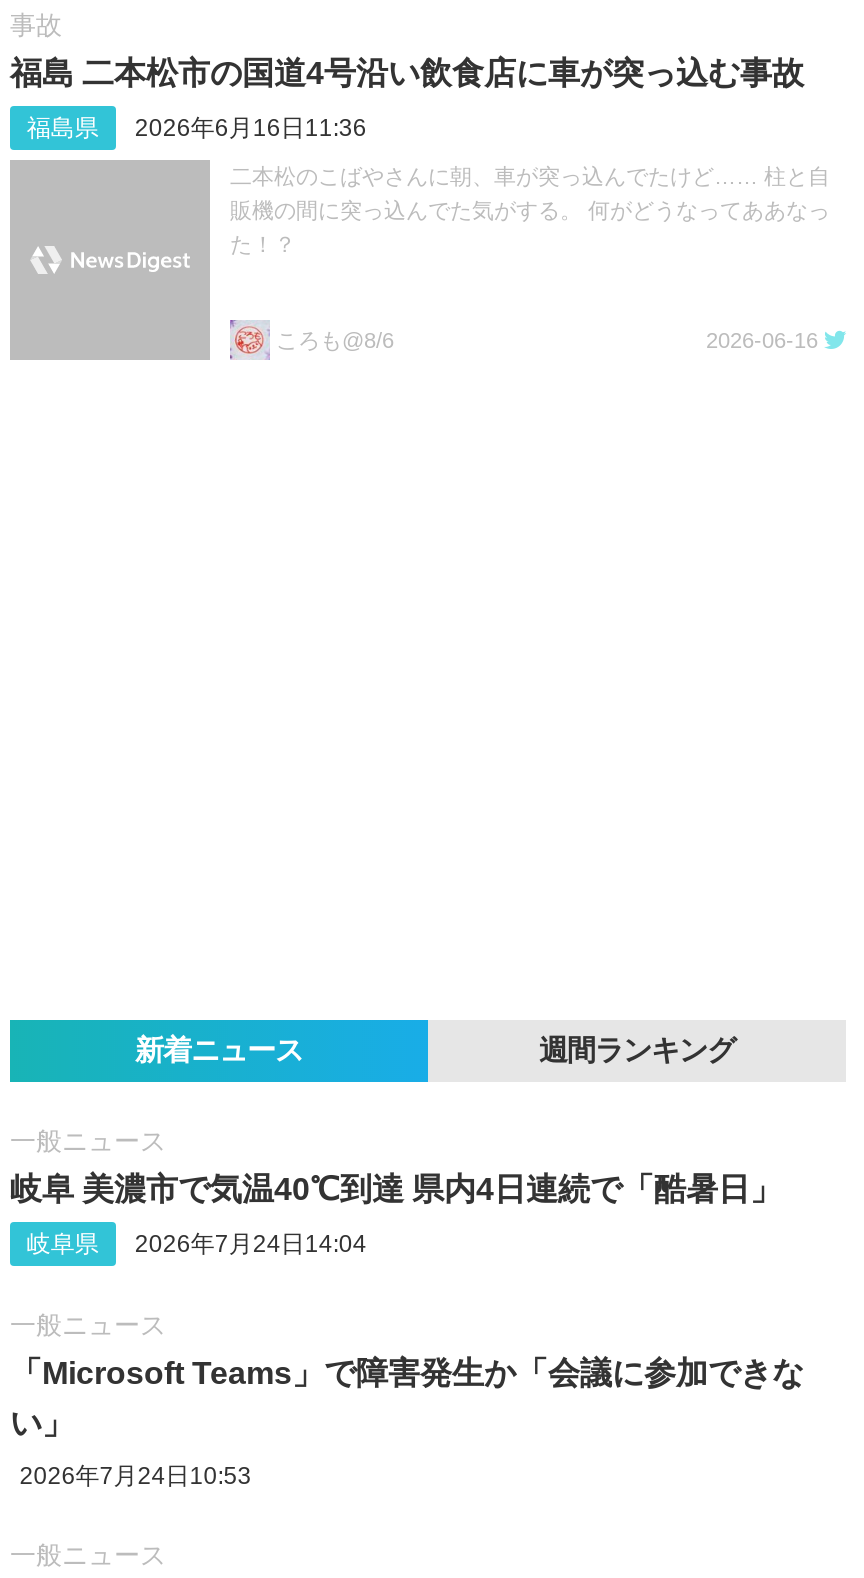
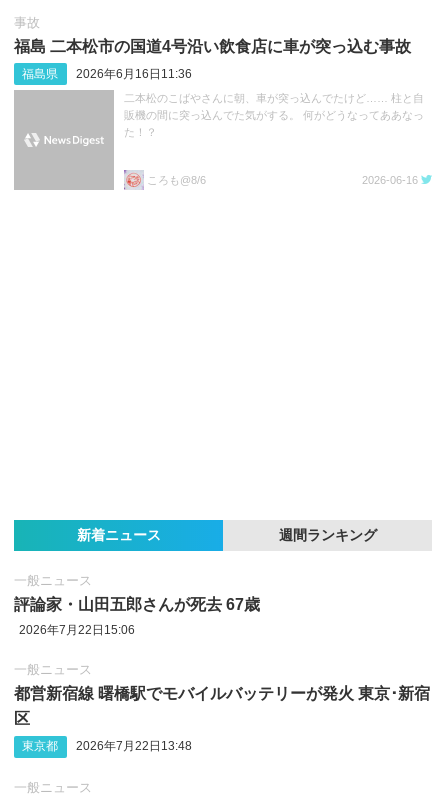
- 岐阜 美濃市で気温40℃到達 県内4日連続で「酷暑日」
+ 評論家・山田五郎さんが死去 67歳

- 岐阜県
- 2026年7月24日14:04
+ 2026年7月22日15:06

- 「Microsoft Teams」で障害発生か「会議に参加できな
+ 都営新宿線 曙橋駅でモバイルバッテリーが発火 東京･新宿

- い」
+ 区

- 2026年7月24日10:53
+ 東京都
+ 2026年7月22日13:48
